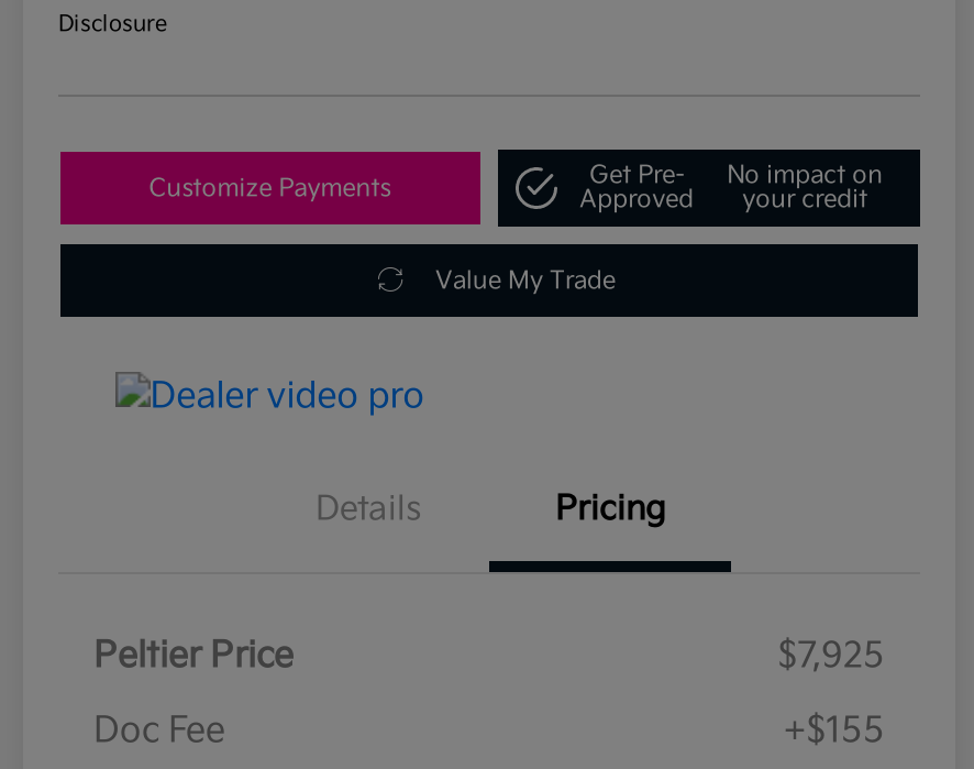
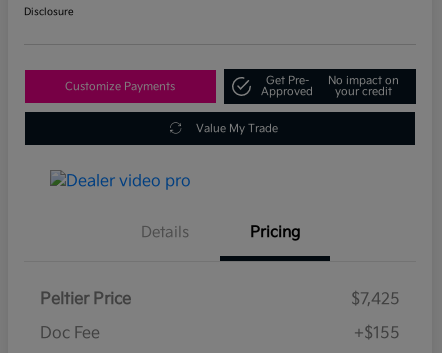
- $7,925
+ $7,425
